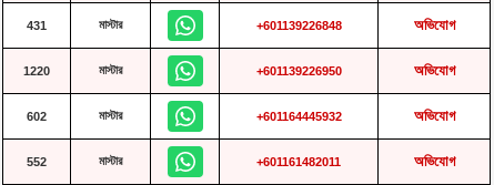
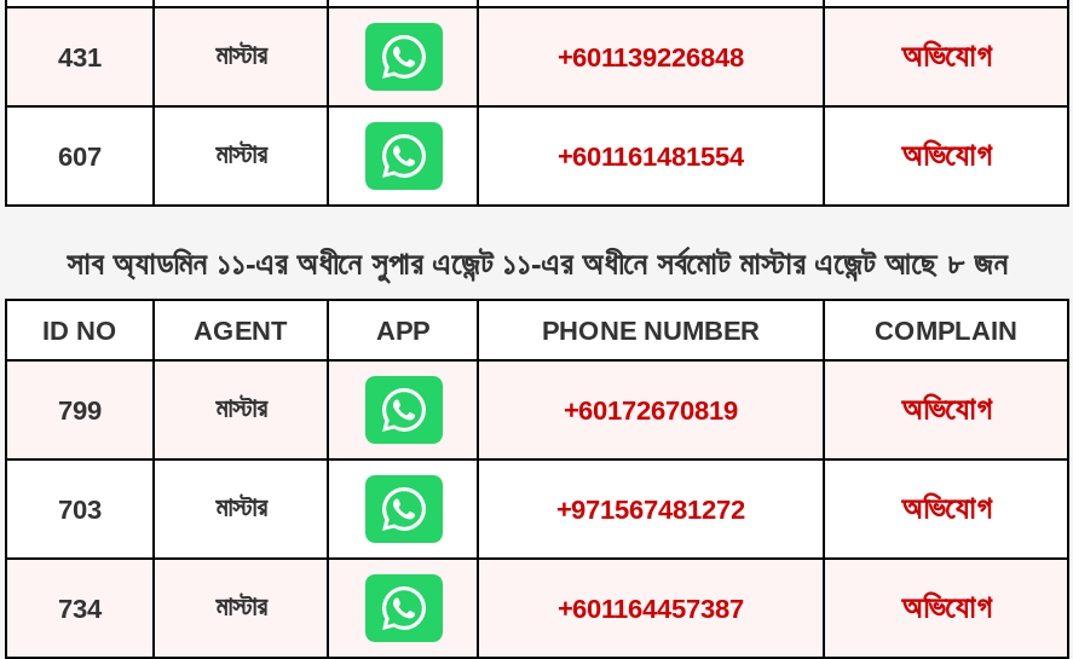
- 1220
+ 607

- +601139226950
+ +601161481554

- 602
+ সাব অ্যাডমিন ১১-এর অধীনে সুপার এজেন্ট ১১-এর অধীনে সর্বমোট মাস্টার এজেন্ট আছে ৮ জন
+ ID NO
+ AGENT
+ APP
+ PHONE NUMBER
+ COMPLAIN
+ 799

- +601164445932
+ +60172670819

- 552
+ 703

- +601161482011
+ +971567481272
+ অভিযোগ
+ 734
+ মাস্টার
+ +601164457387
